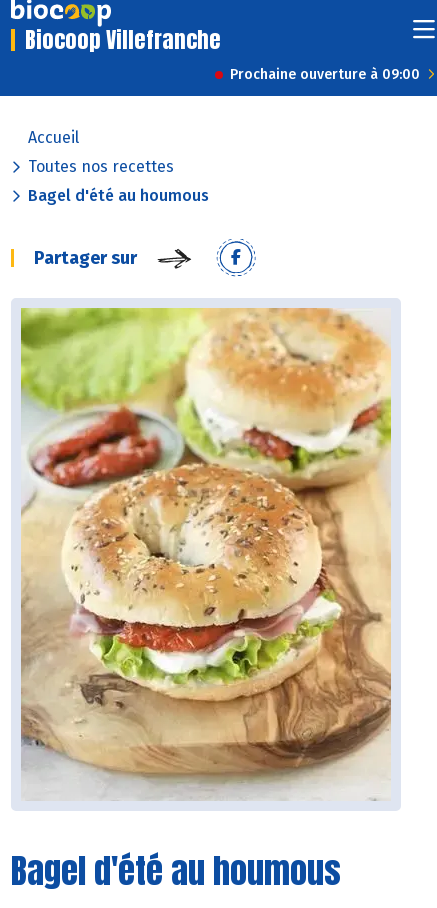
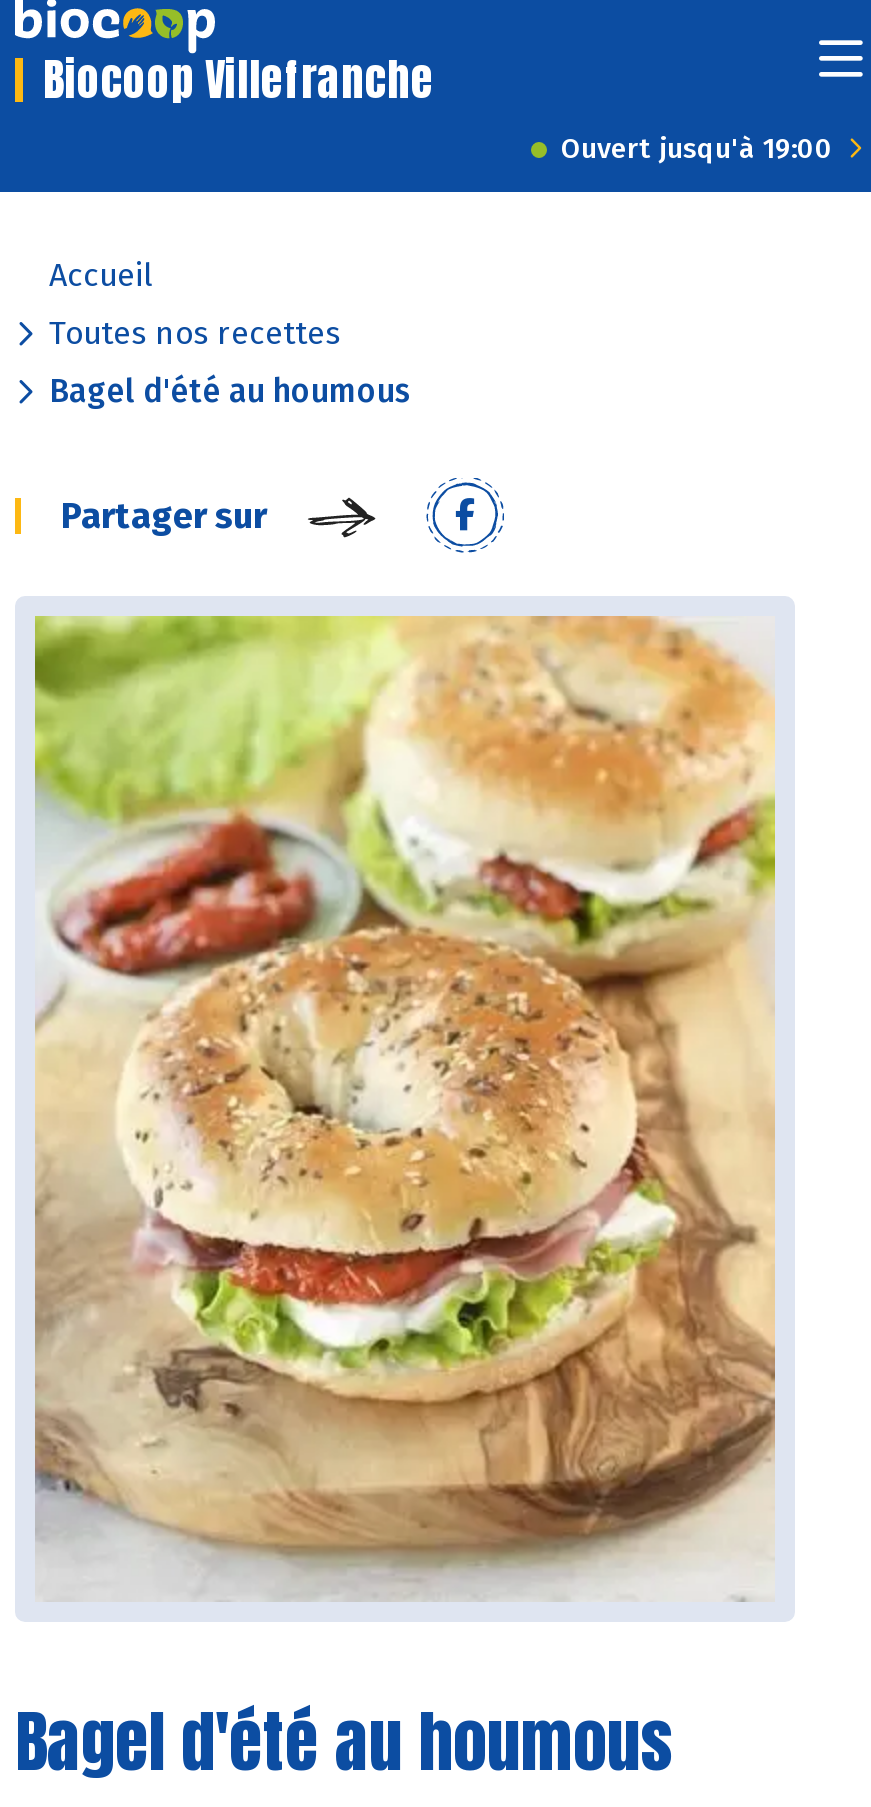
- Prochaine ouverture à 09:00
+ Ouvert jusqu'à 19:00
